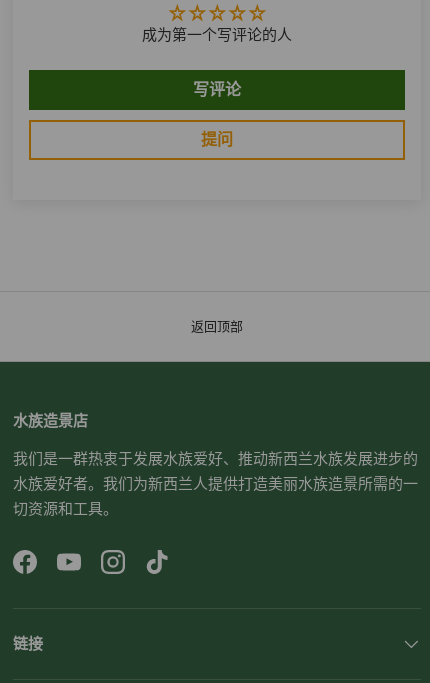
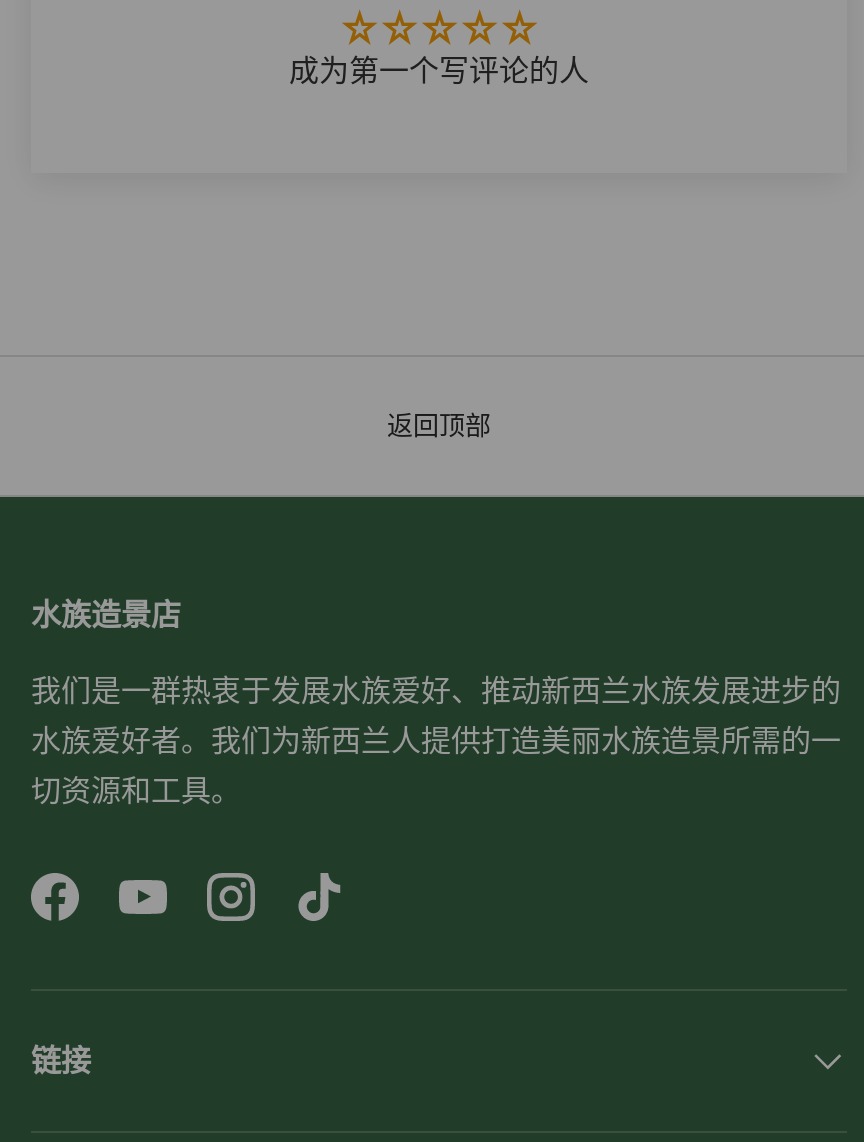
- 写评论
- 提问
